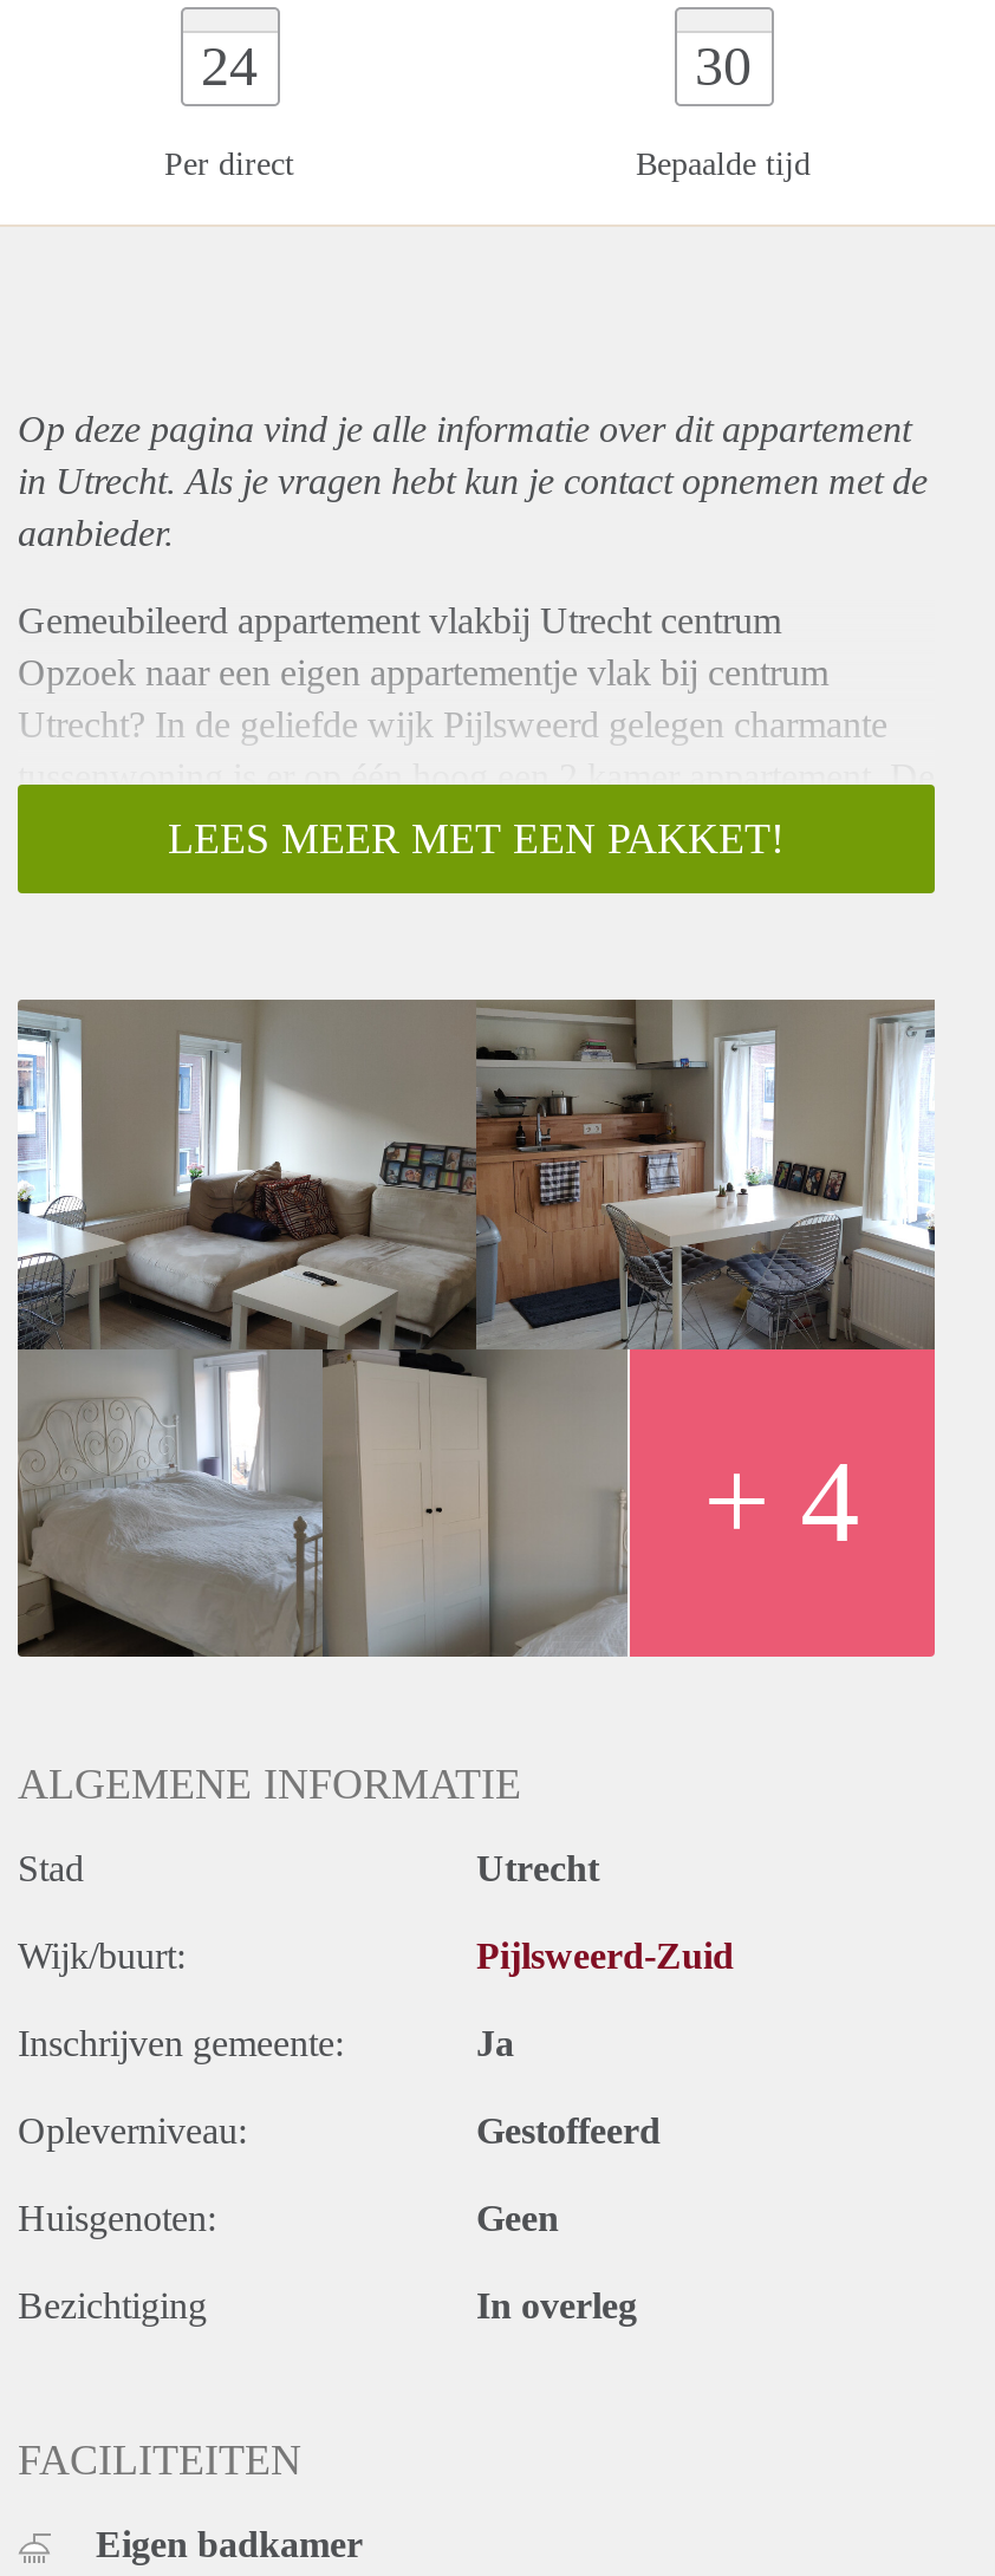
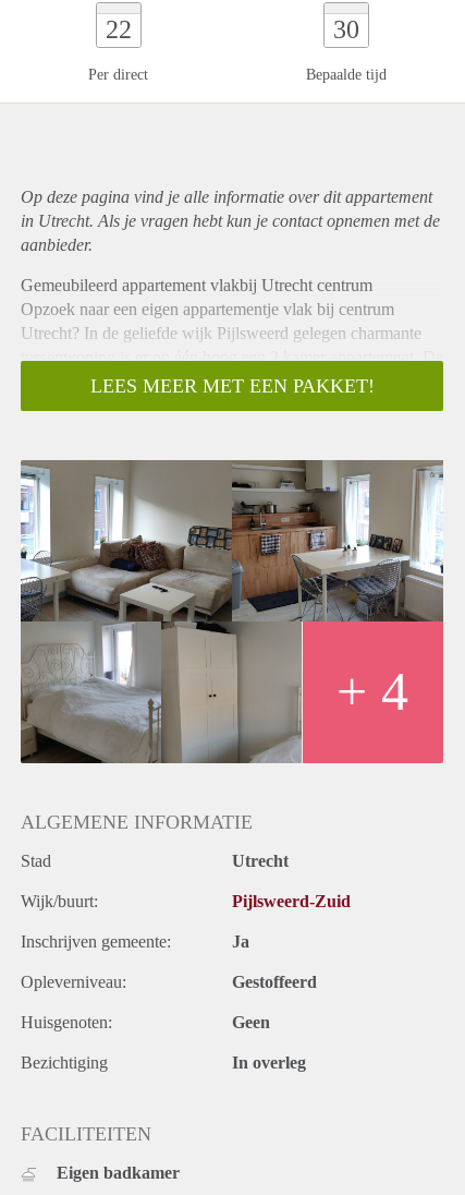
- 24
+ 22
